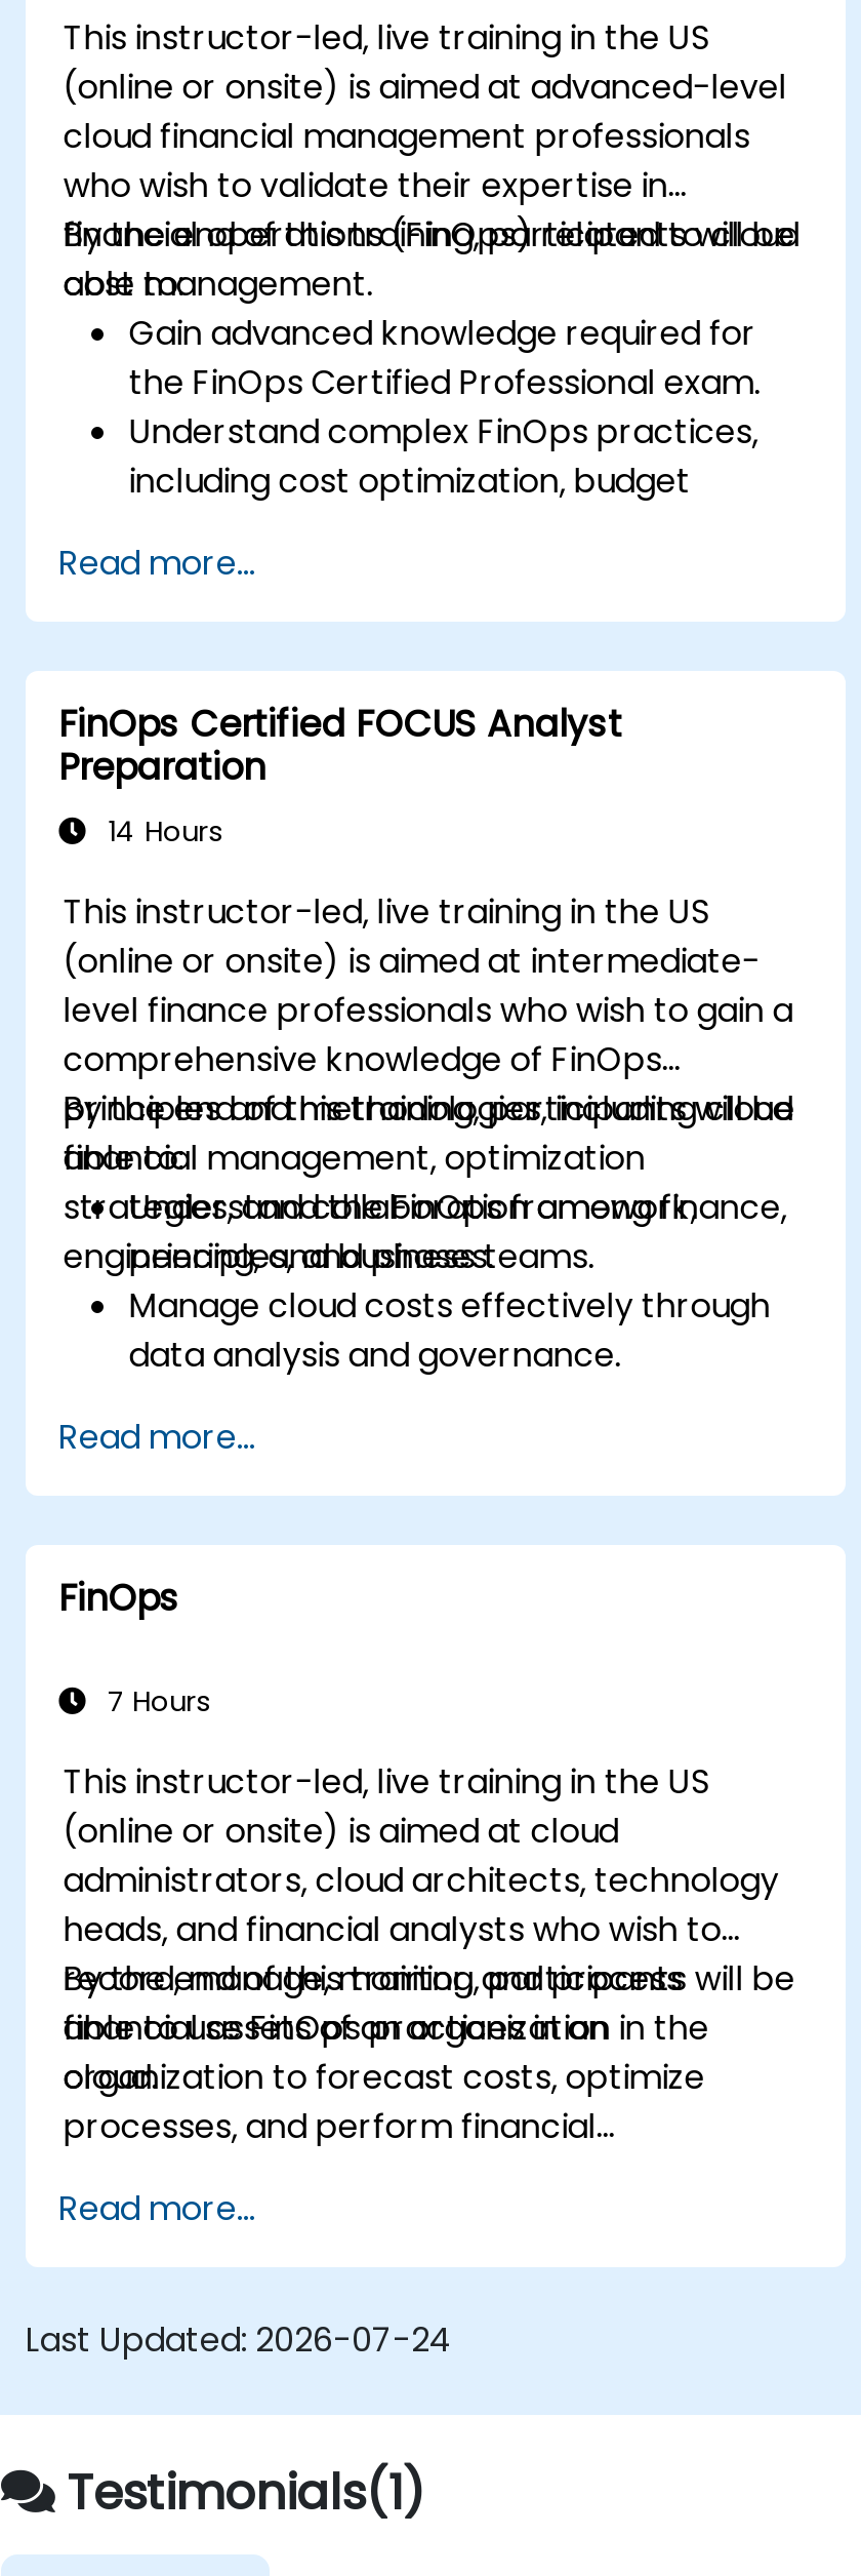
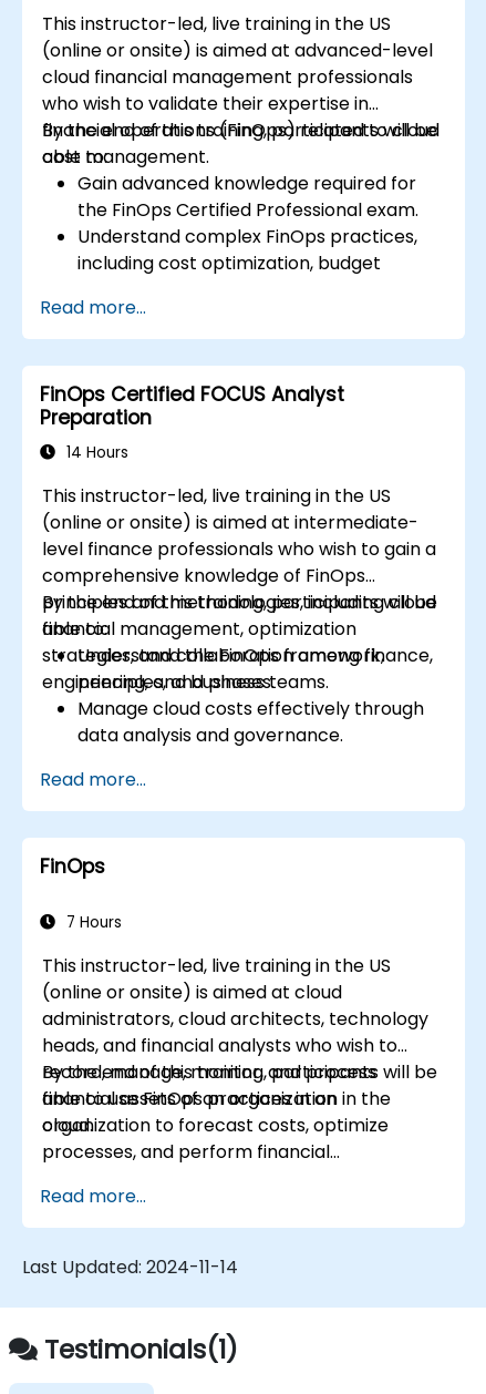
- Last Updated: 2026-07-24
+ Last Updated: 2024-11-14
